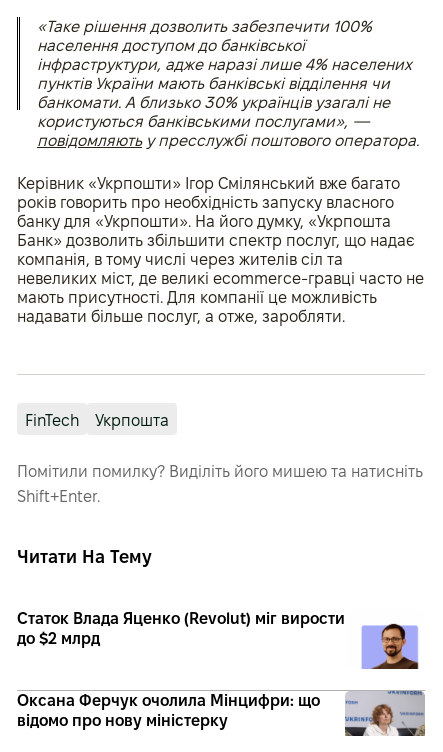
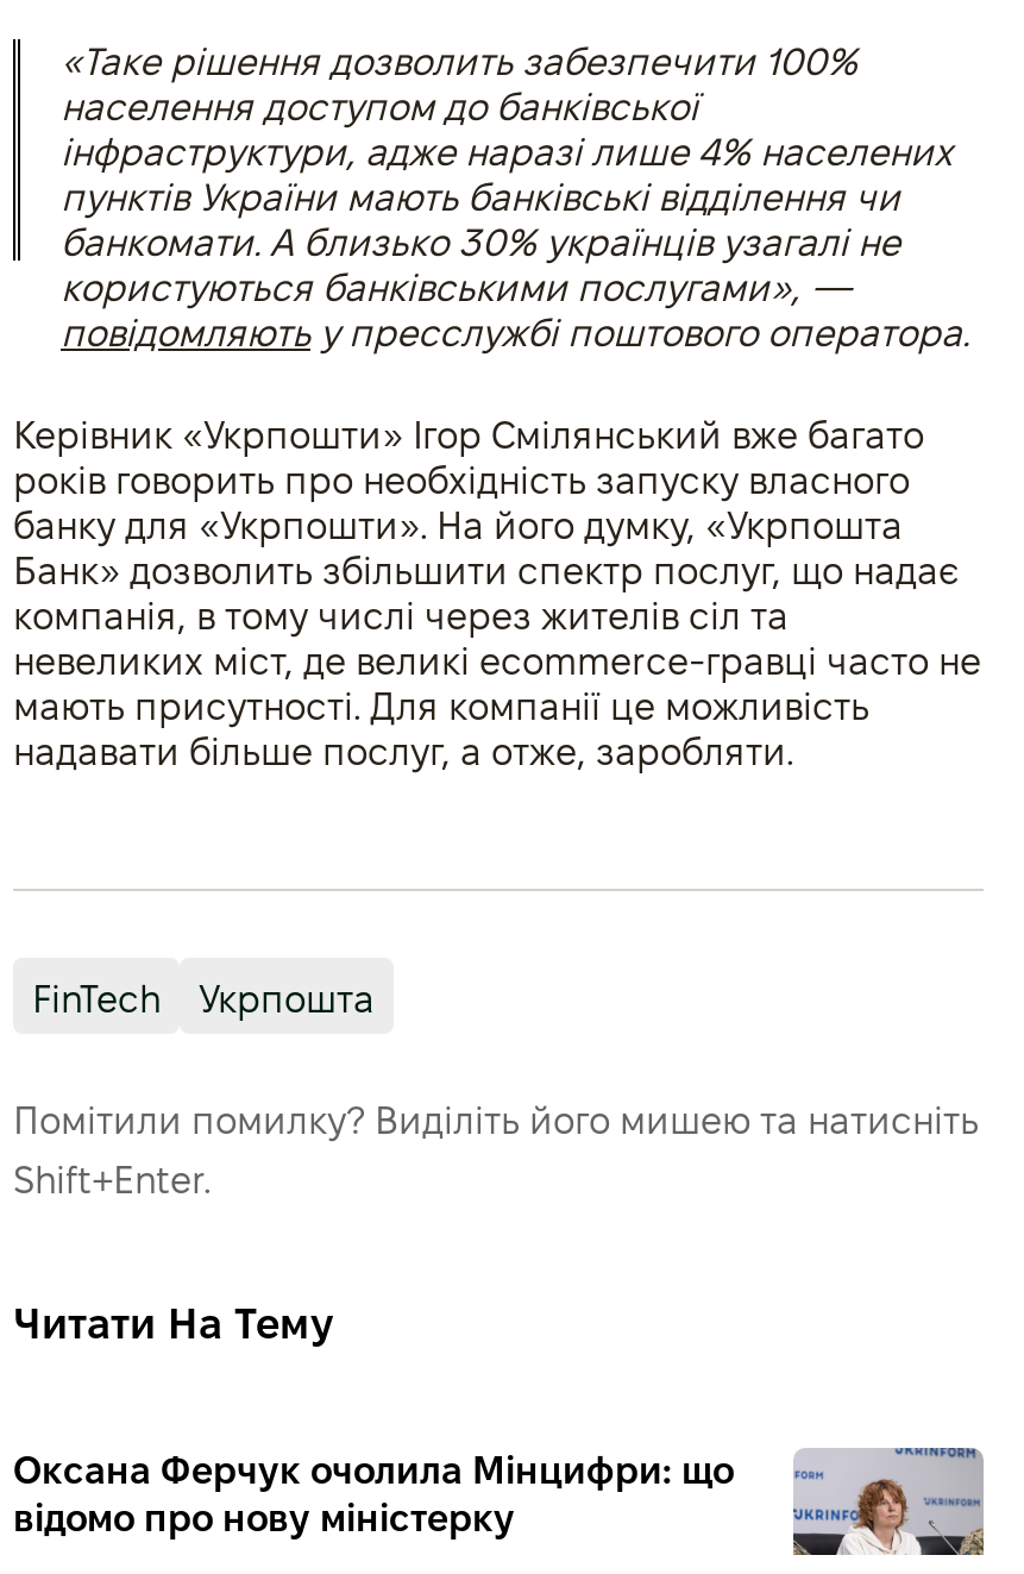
- [image]
- Статок Влада Яценко (Revolut) міг вирости
- до $2 млрд
